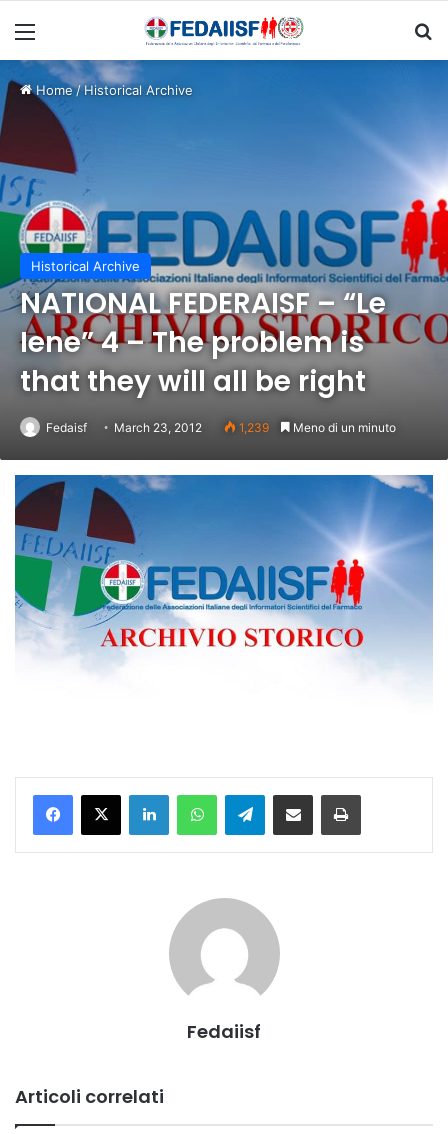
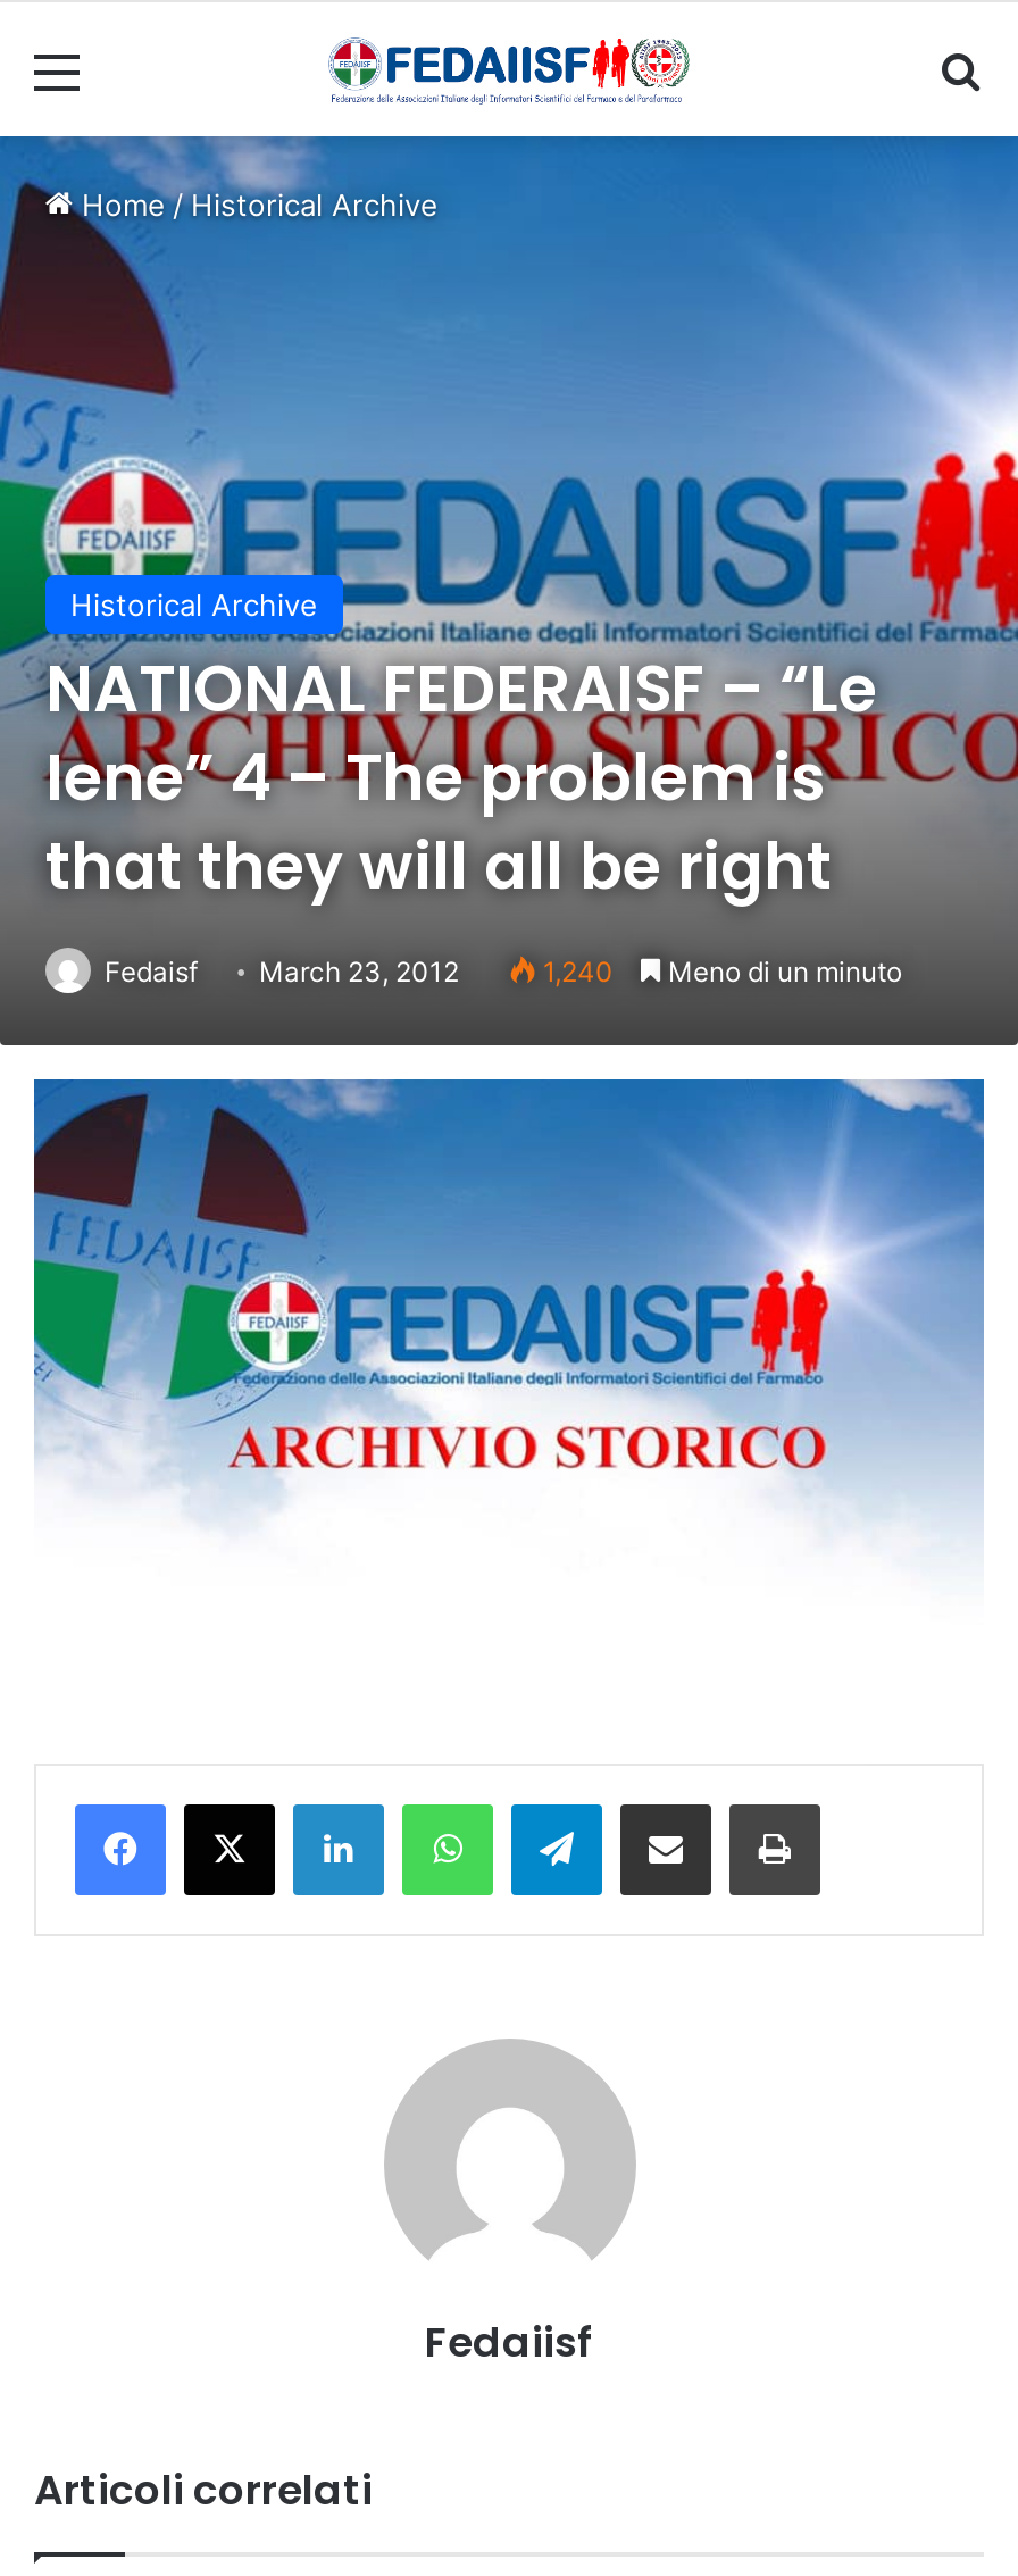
- 1,239 Meno di un minuto
+ 1,240 Meno di un minuto
